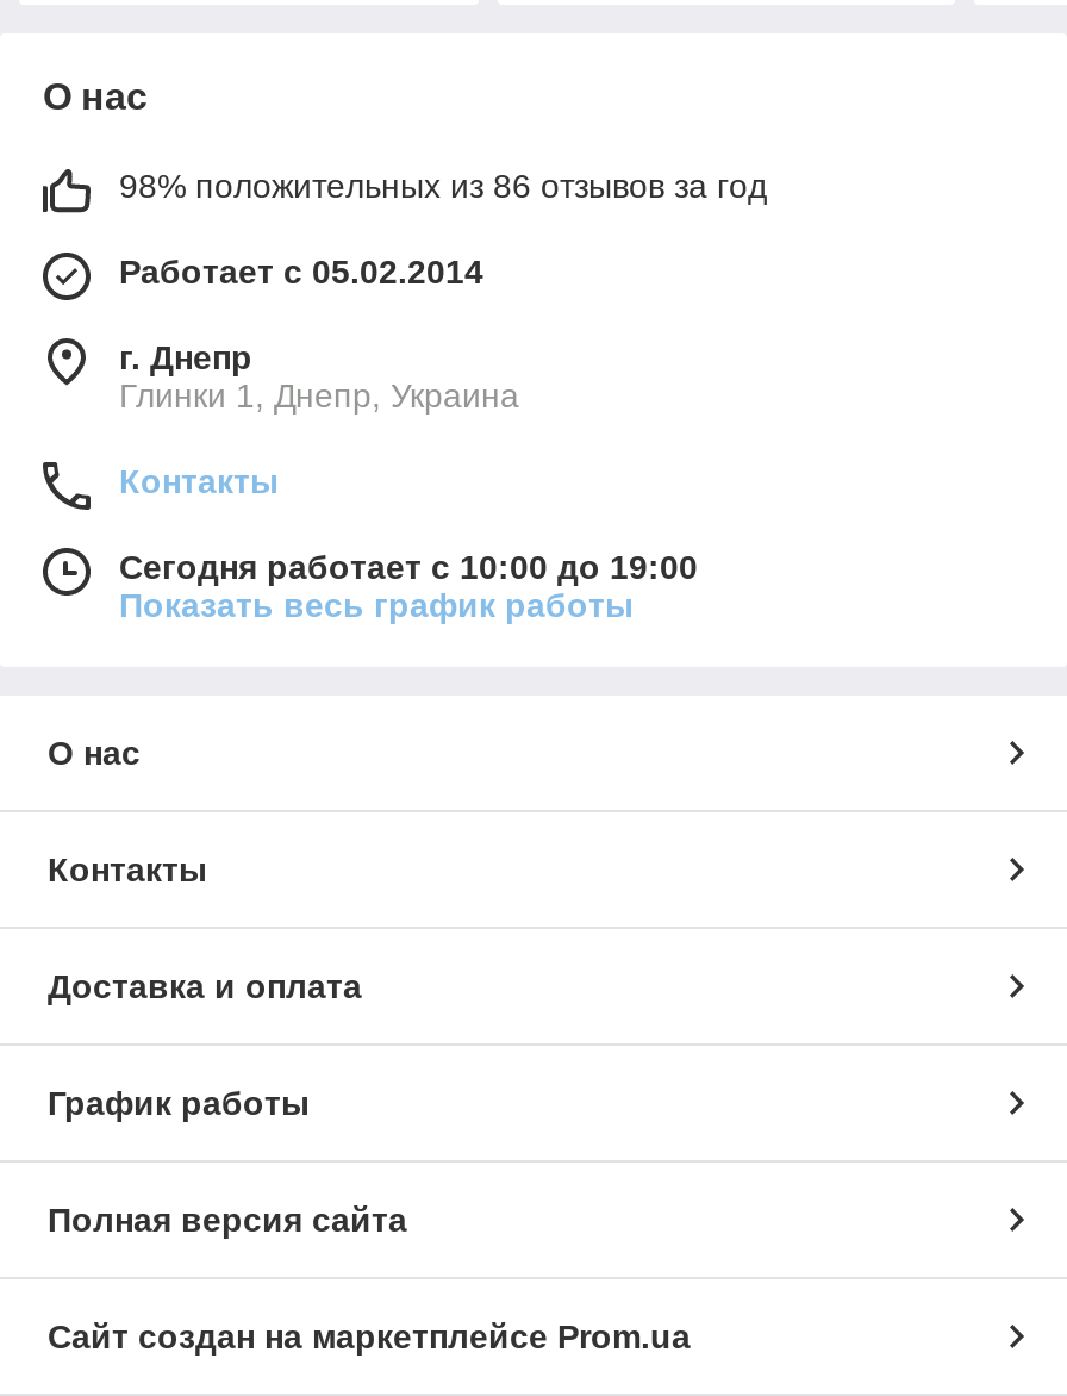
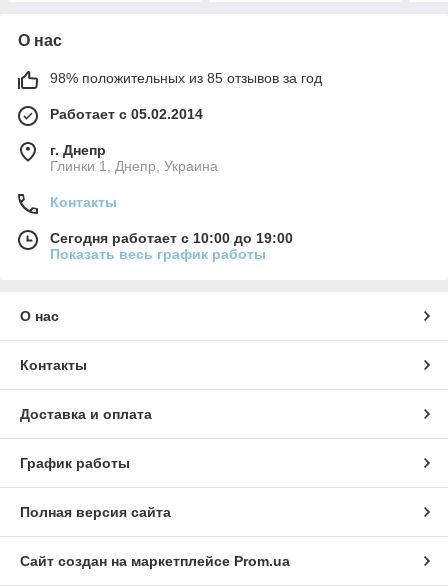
- 98% положительных из 86 отзывов за год
+ 98% положительных из 85 отзывов за год
